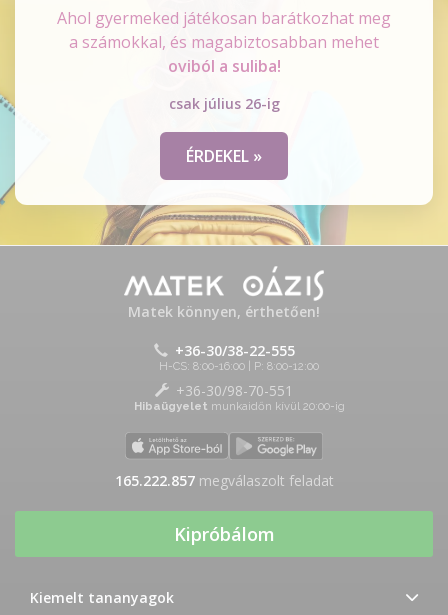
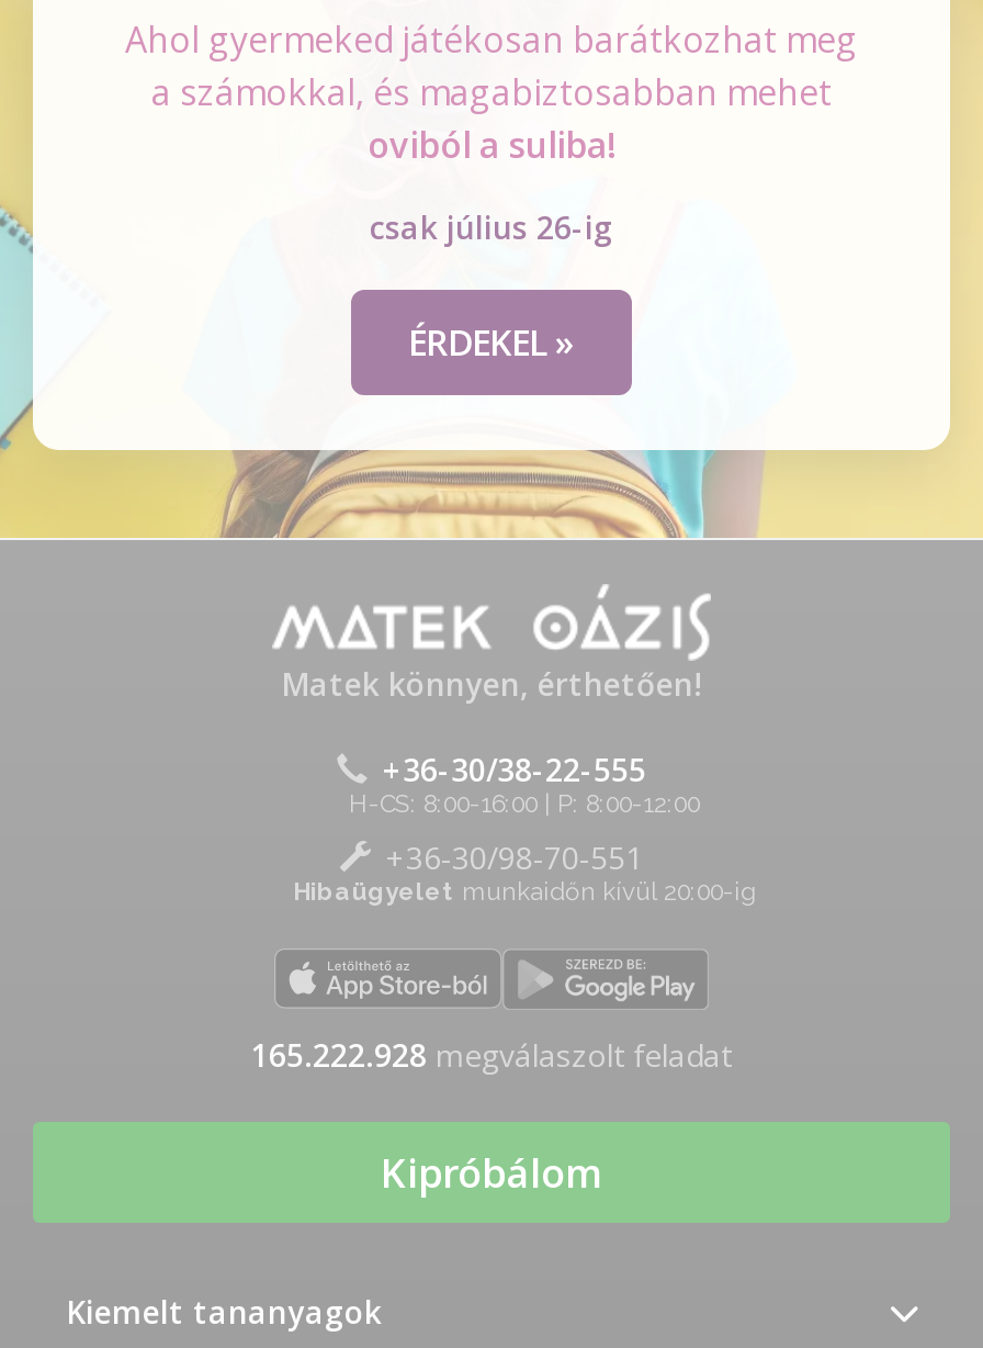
- 165.222.857 megválaszolt feladat
+ 165.222.928 megválaszolt feladat
